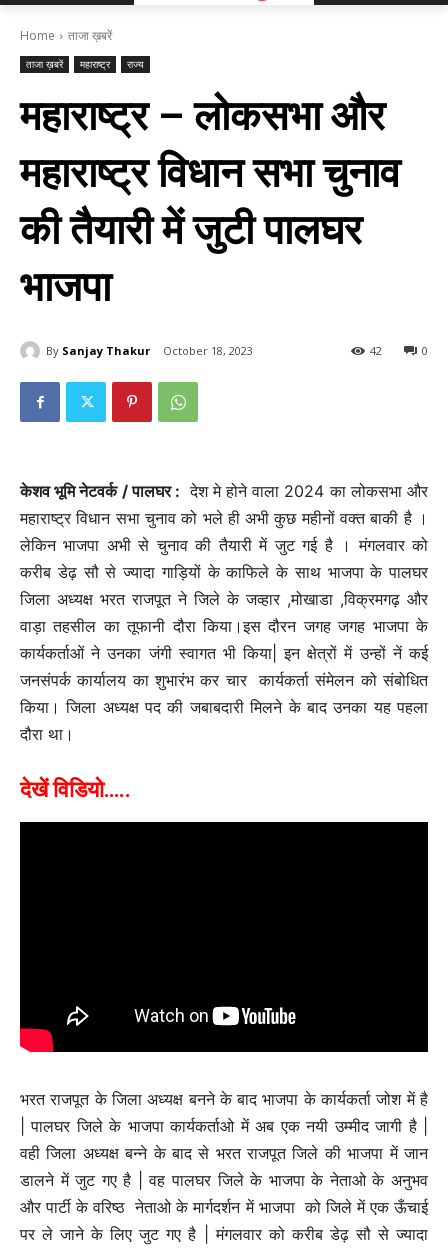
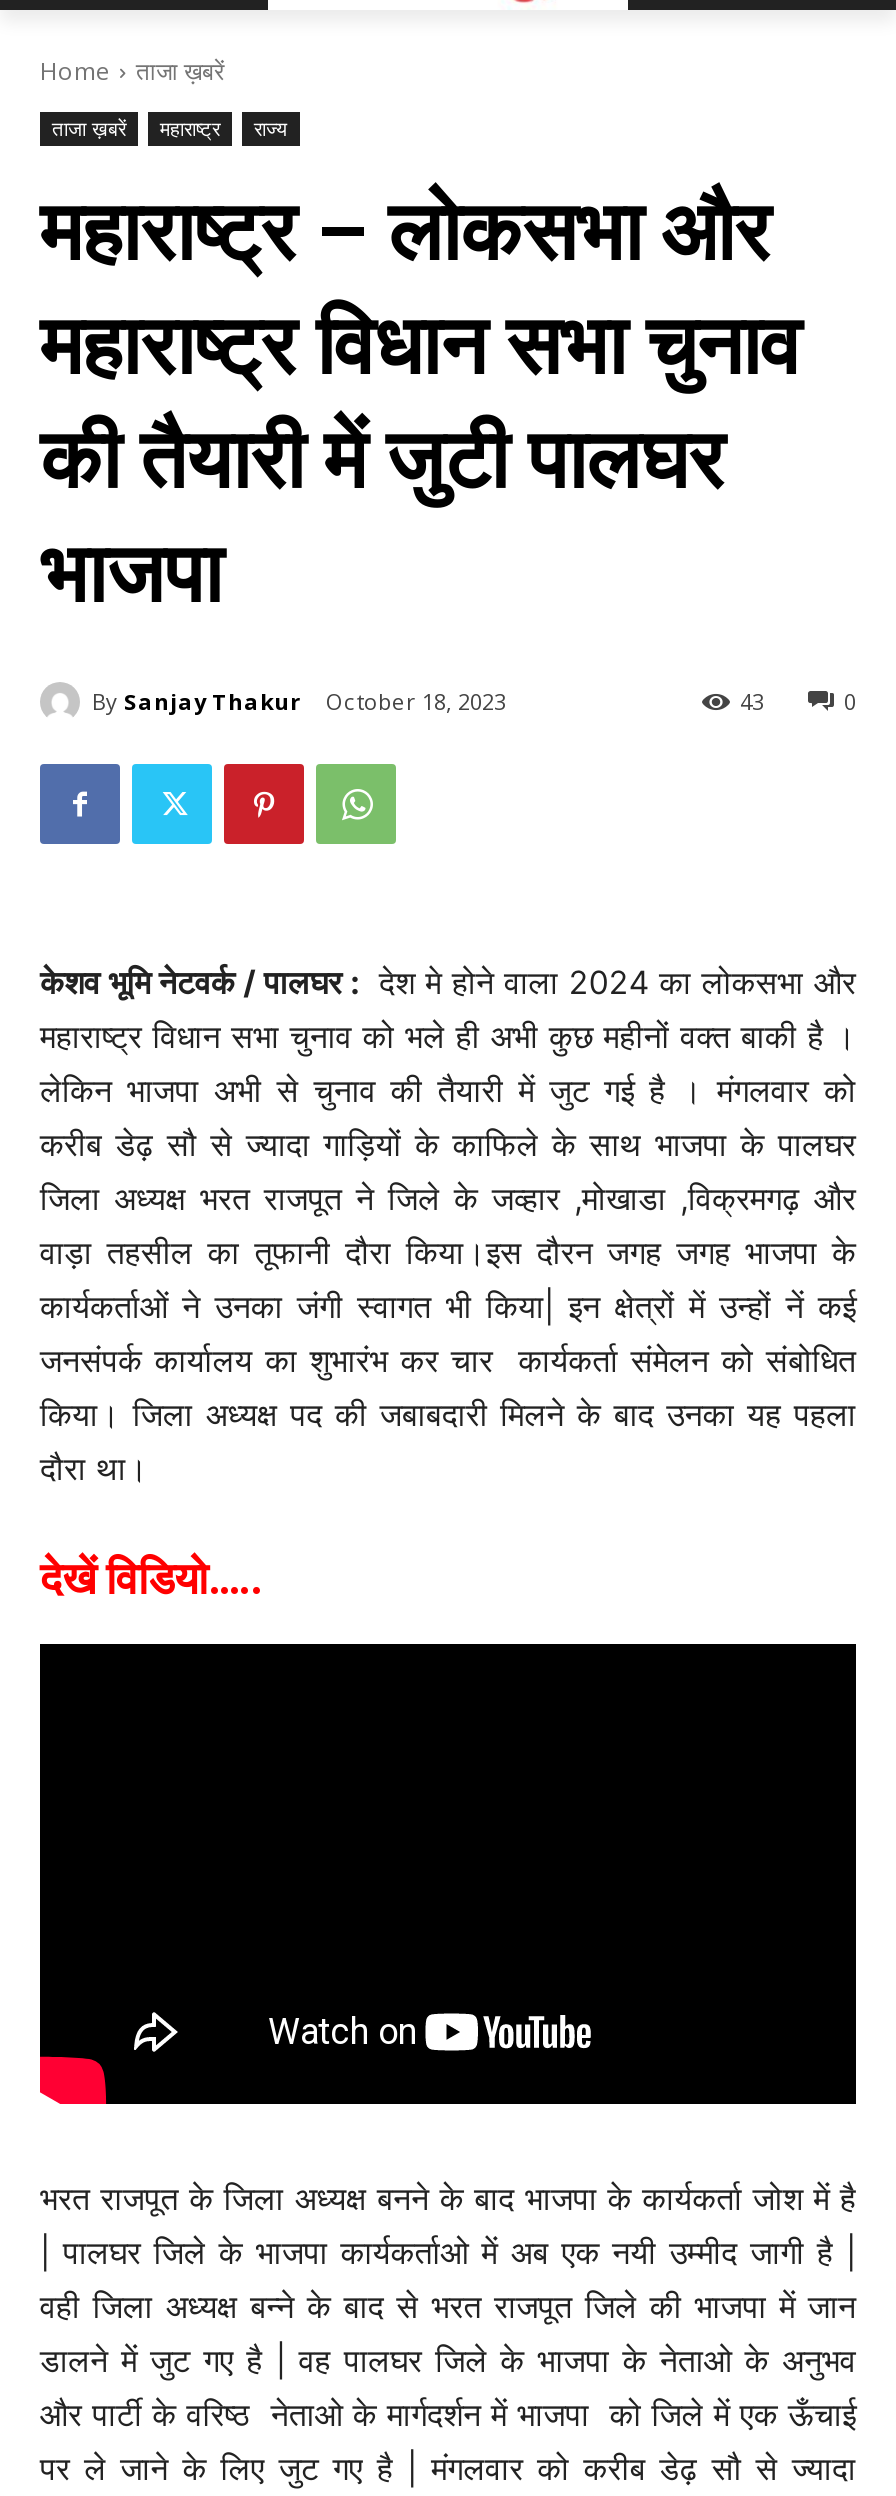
- 42
+ 43
